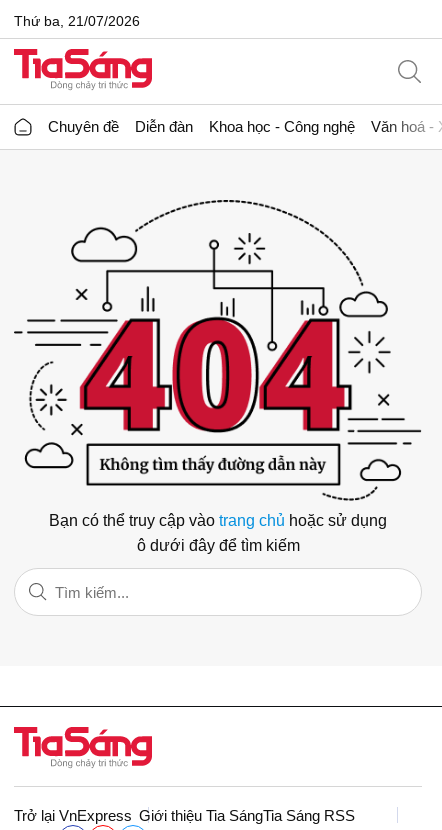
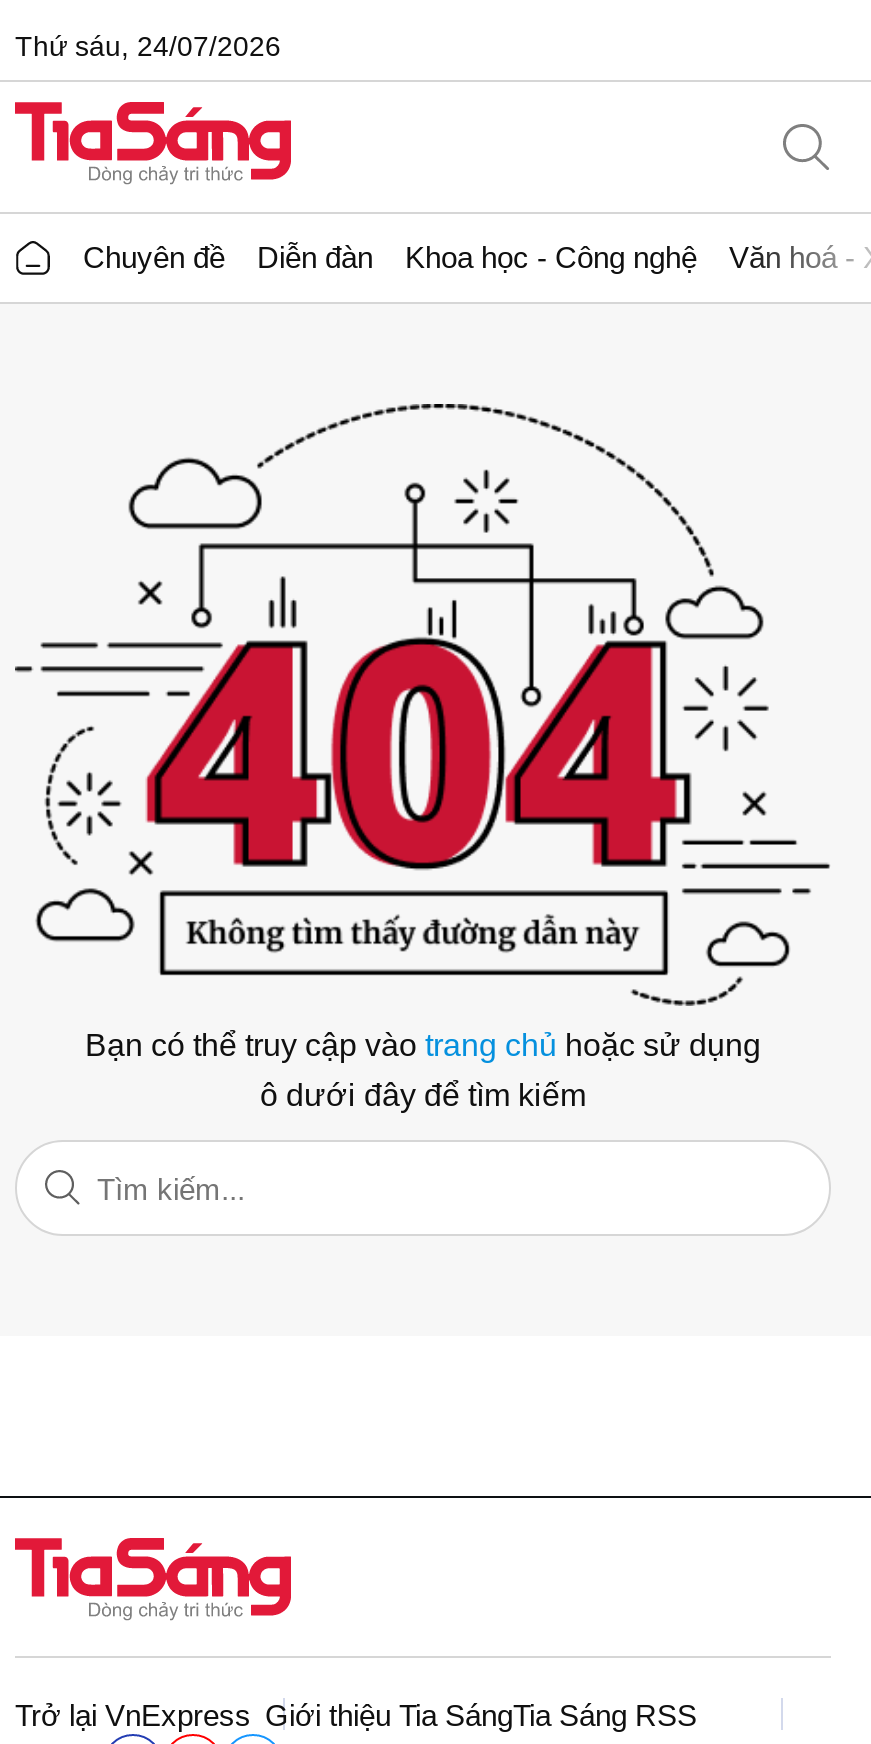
- Thứ ba, 21/07/2026
+ Thứ sáu, 24/07/2026
